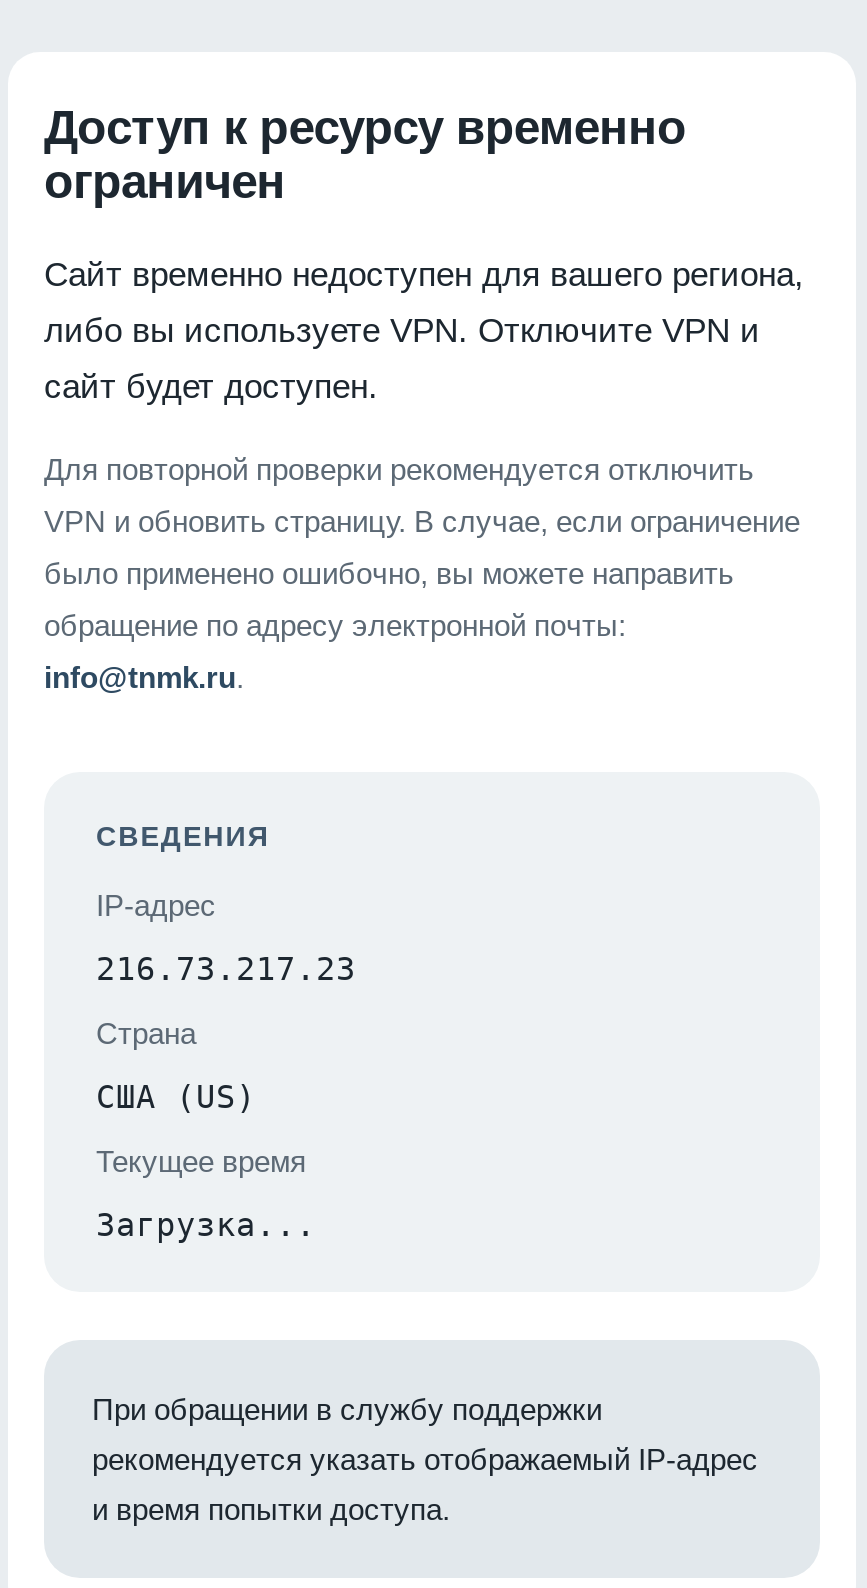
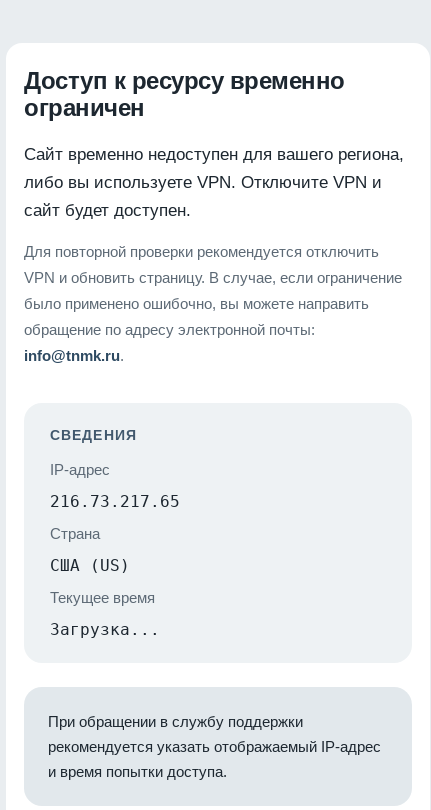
- 216.73.217.23
+ 216.73.217.65
